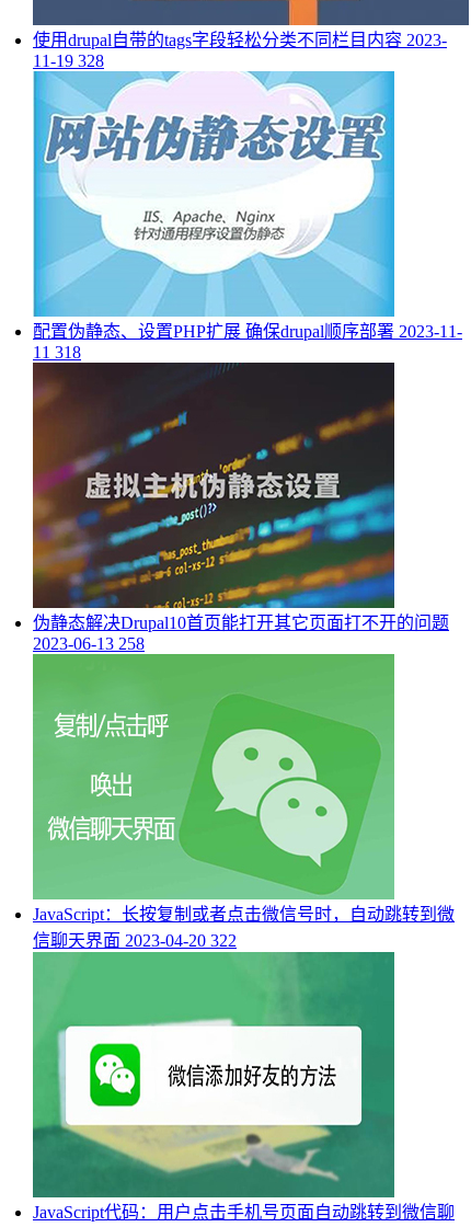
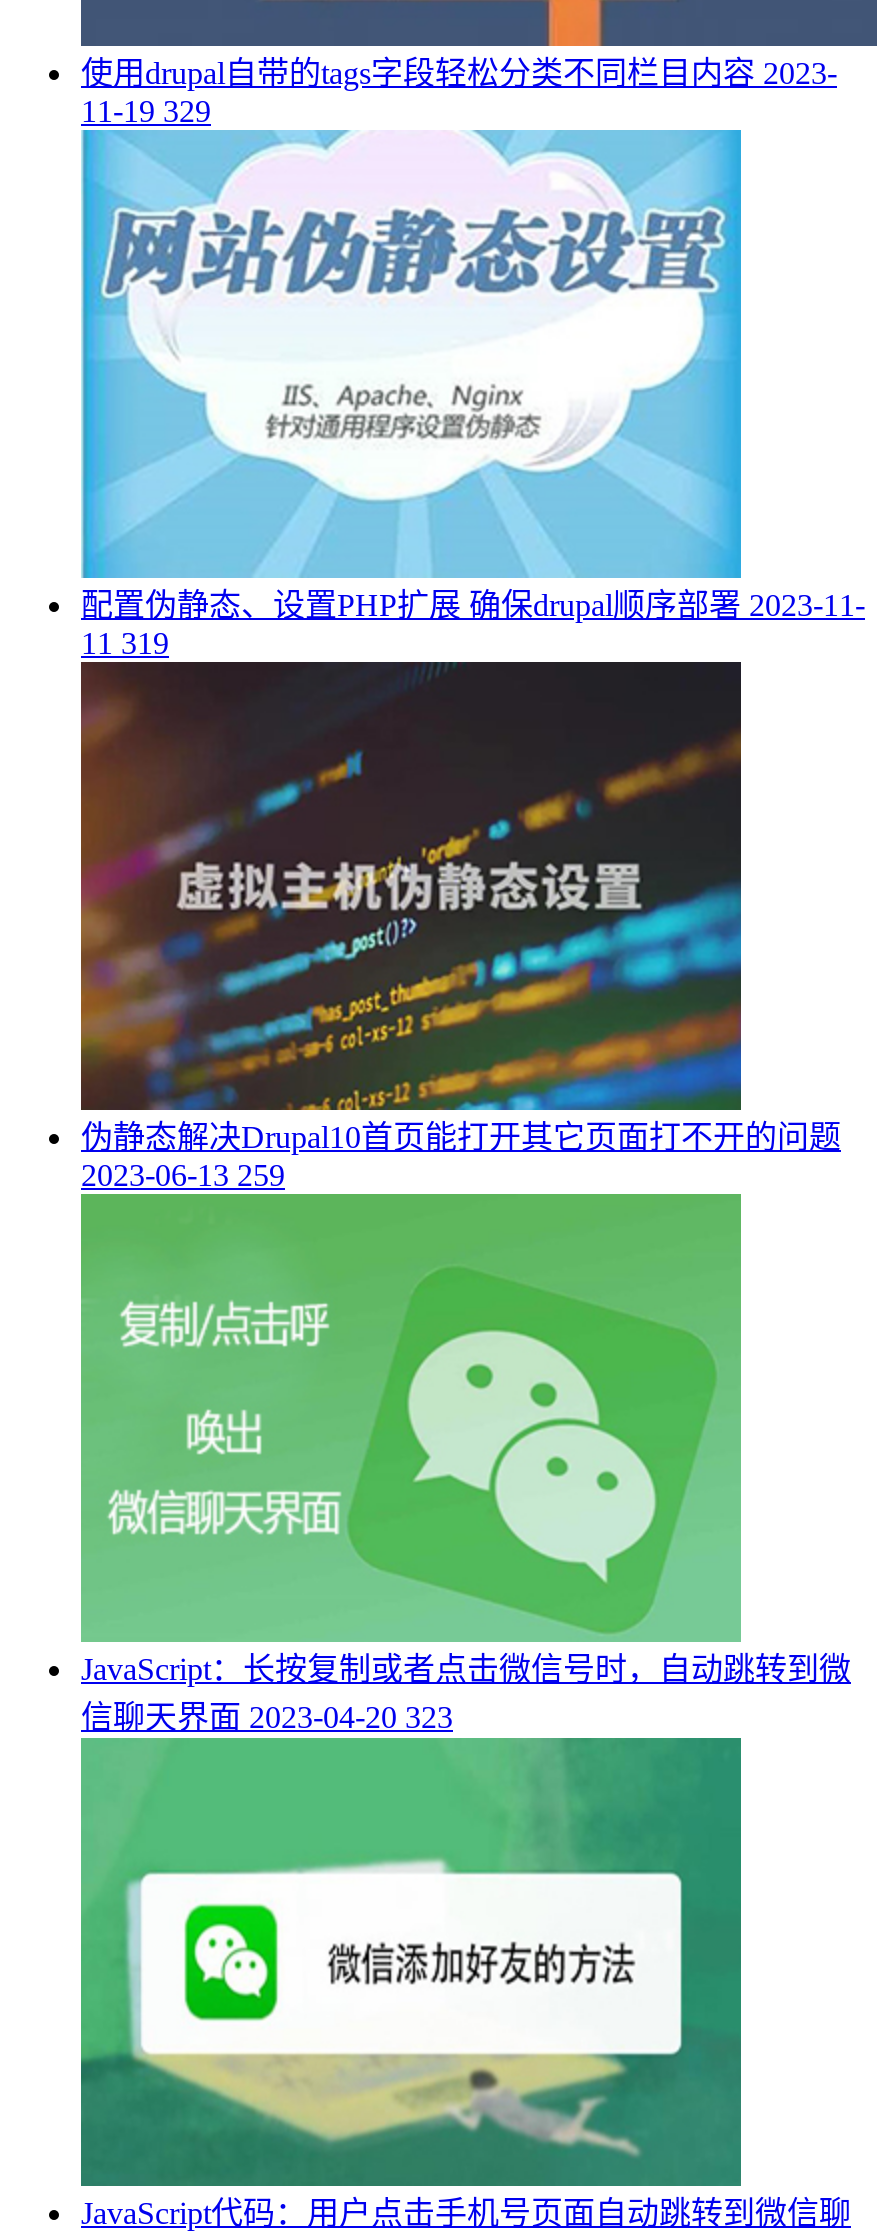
- 11-19 328
+ 11-19 329

- 11 318
+ 11 319

- 2023-06-13 258
+ 2023-06-13 259

- 信聊天界面 2023-04-20 322
+ 信聊天界面 2023-04-20 323
